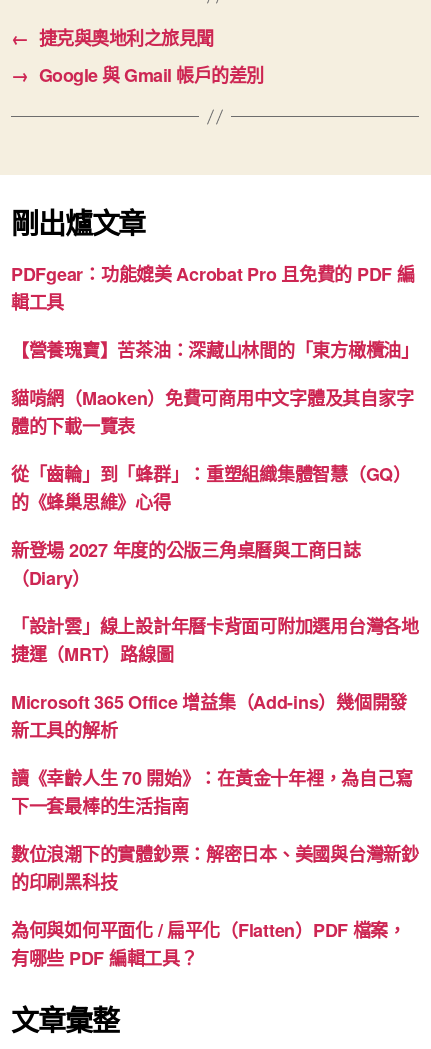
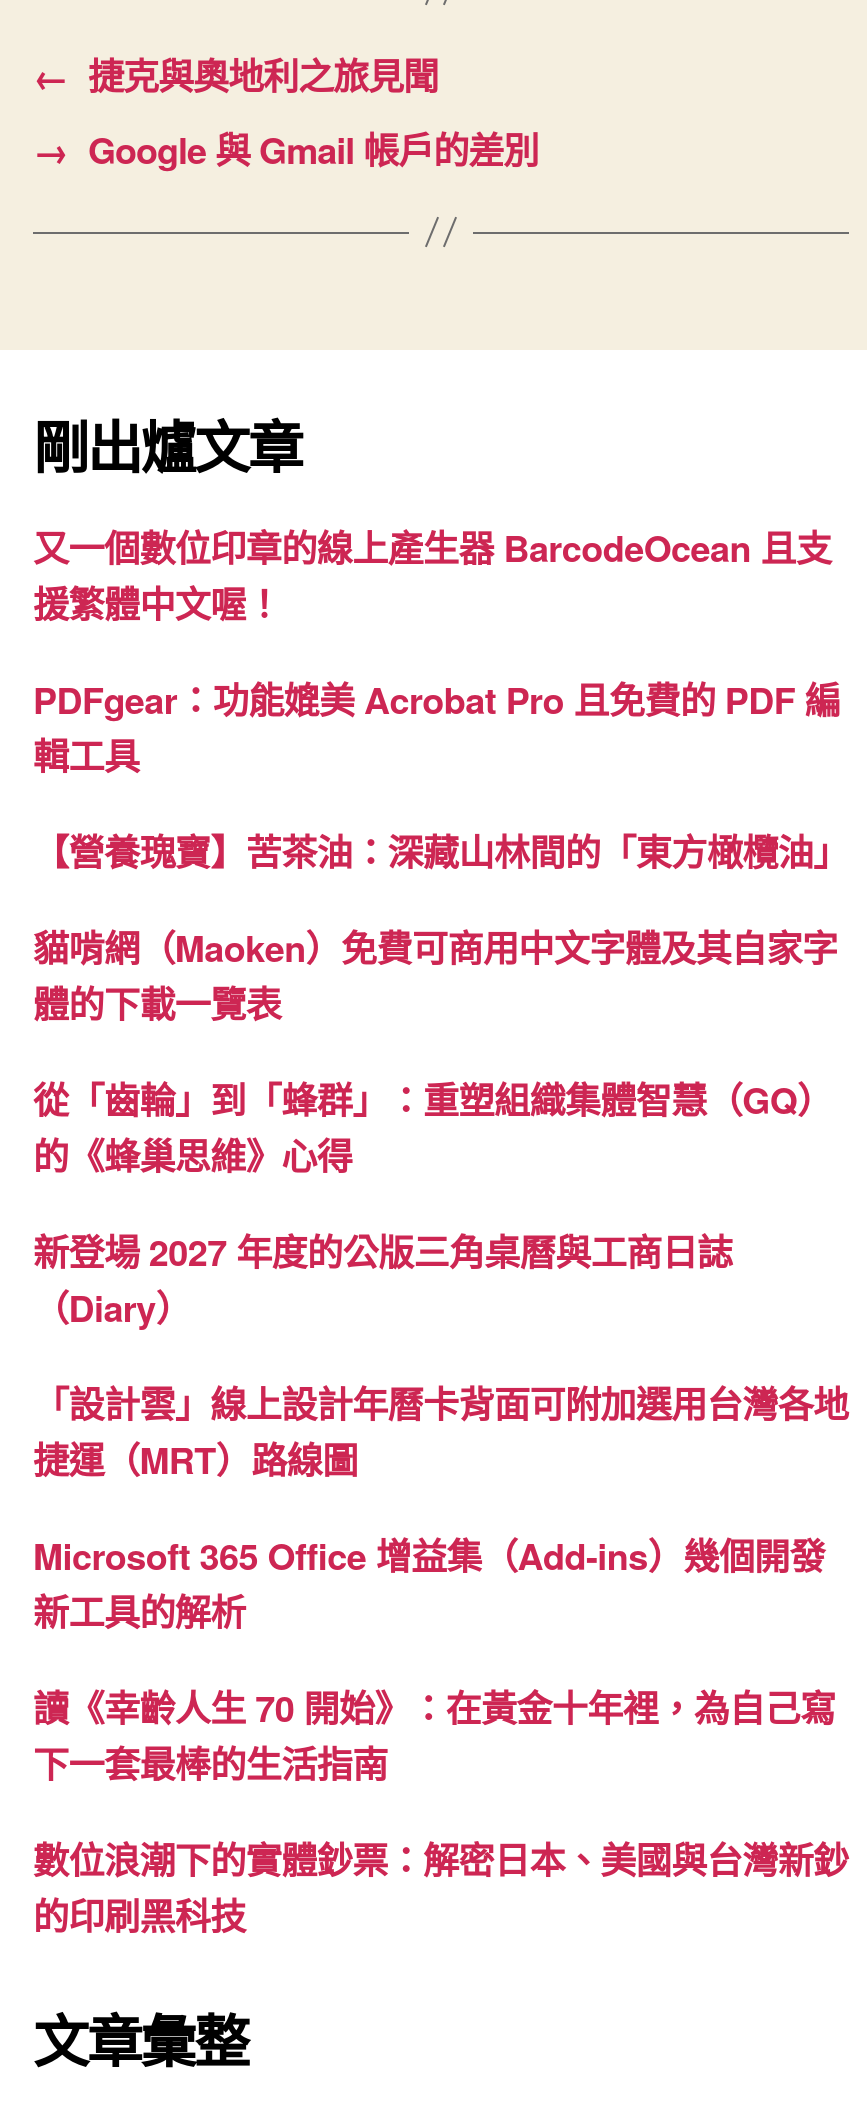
+ 又一個數位印章的線上產生器 BarcodeOcean 且支
+ 援繁體中文喔！

moved down: PDFgear：功能媲美 Acrobat Pro 且免費的 PDF 編 | 輯工具 | 【營養瑰寶】苦茶油：深藏山林間的「東方橄欖油」 | ... | 數位浪潮下的實體鈔票：解密日本、美國與台灣新鈔 | 的印刷黑科技

- 為何與如何平面化 / 扁平化（Flatten）PDF 檔案，
- 有哪些 PDF 編輯工具？
